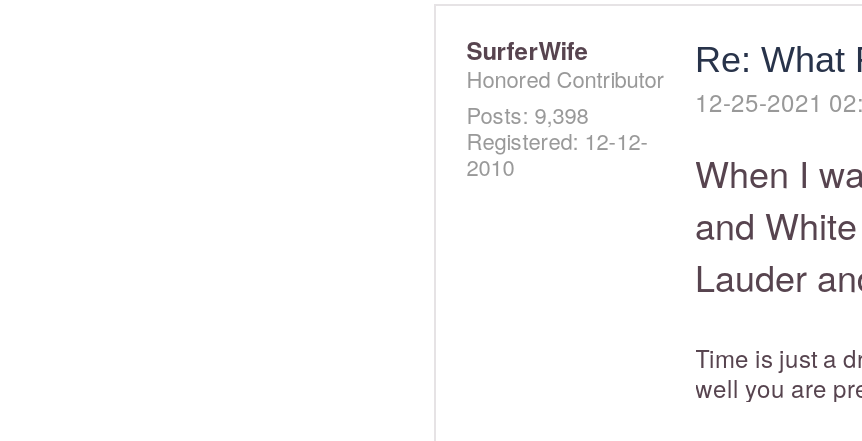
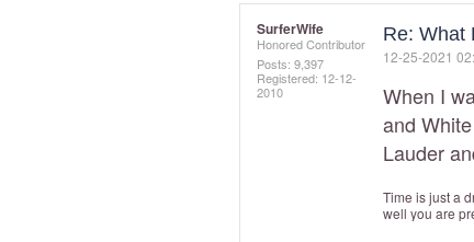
- Posts: 9,398
+ Posts: 9,397
